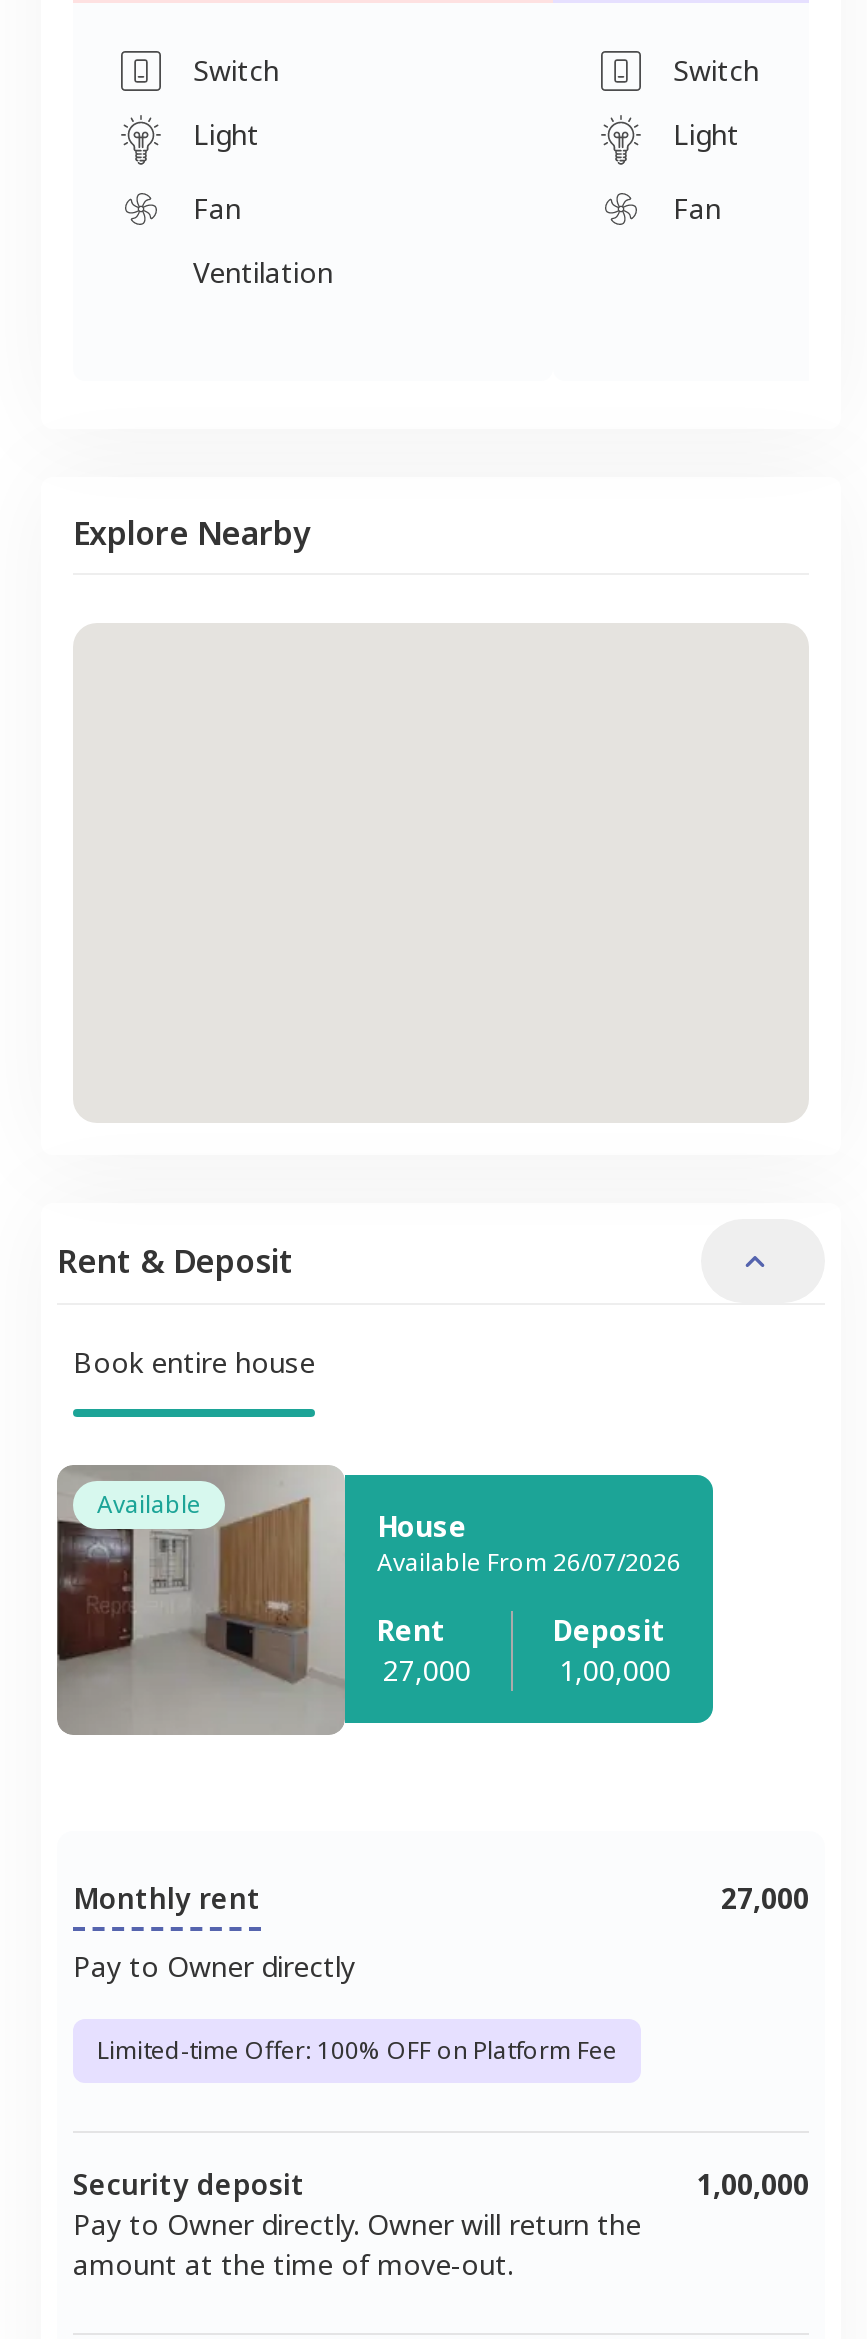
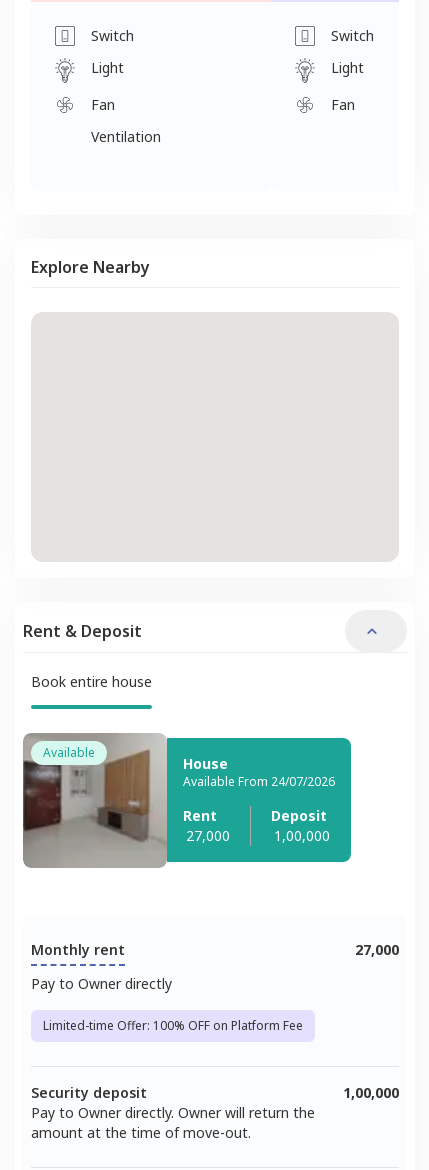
- Available From 26/07/2026
+ Available From 24/07/2026
